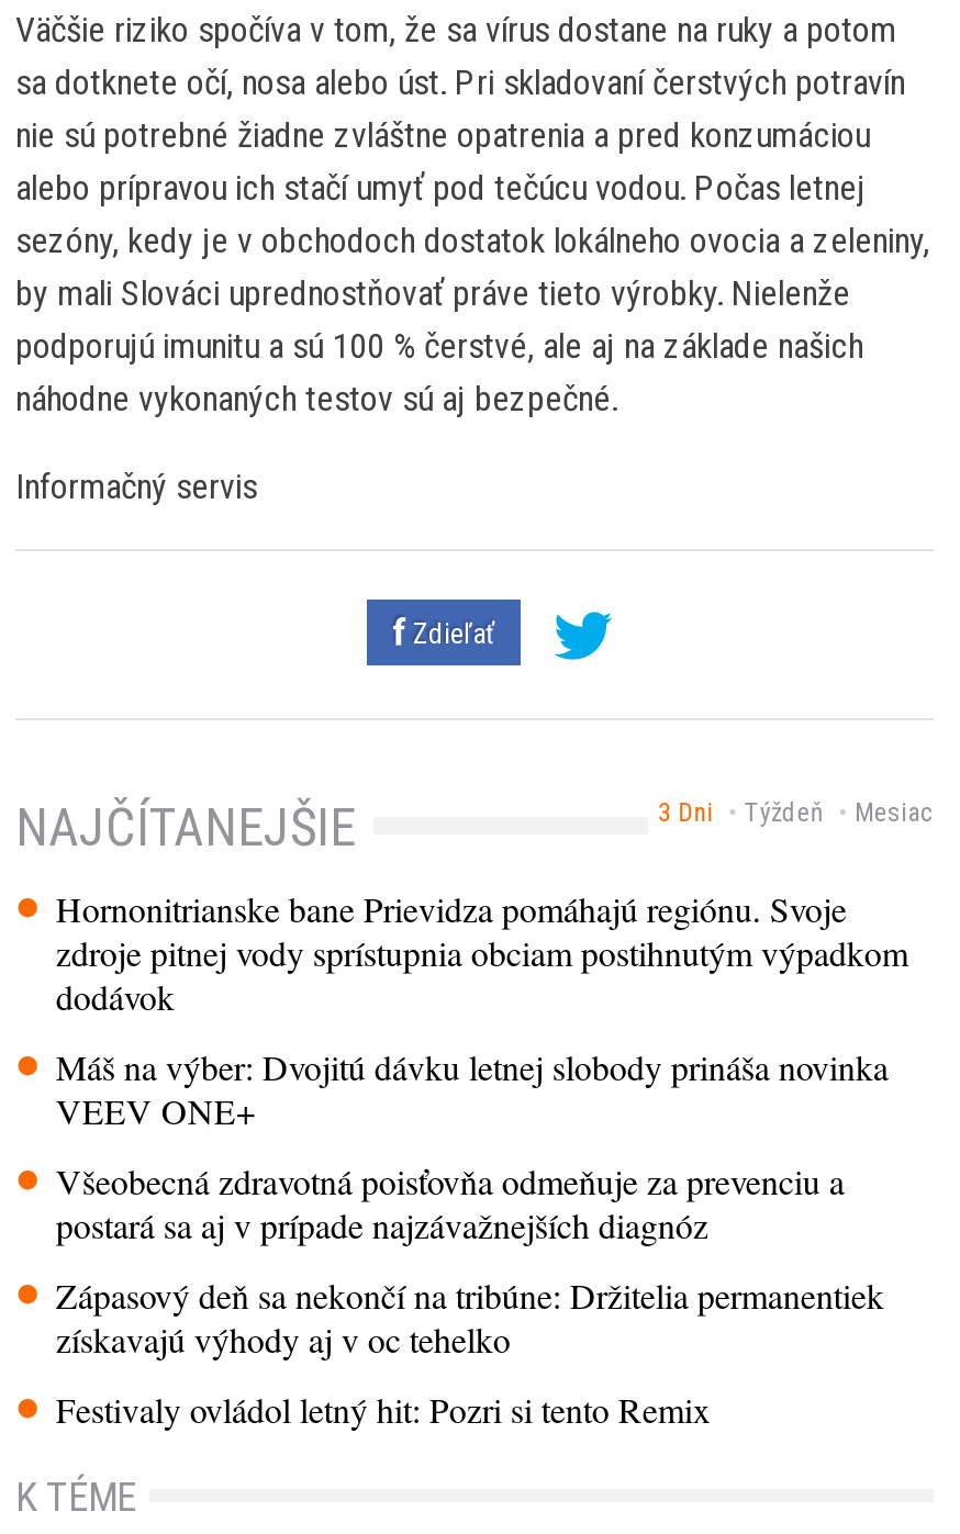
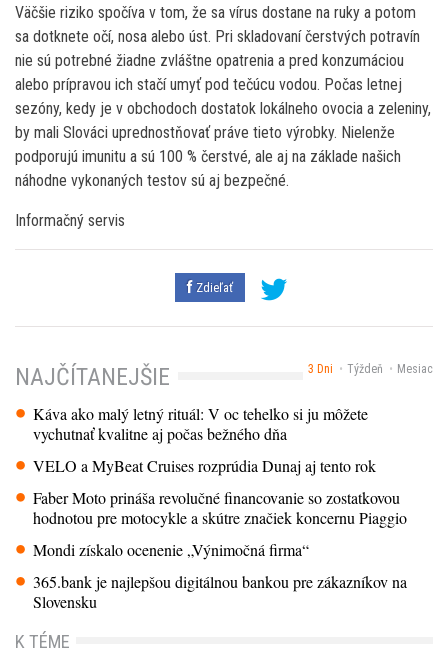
- Hornonitrianske bane Prievidza pomáhajú regiónu. Svoje
- zdroje pitnej vody sprístupnia obciam postihnutým výpadkom
- dodávok
+ Káva ako malý letný rituál: V oc tehelko si ju môžete
+ vychutnať kvalitne aj počas bežného dňa

- Máš na výber: Dvojitú dávku letnej slobody prináša novinka
- VEEV ONE+
+ VELO a MyBeat Cruises rozprúdia Dunaj aj tento rok

- Všeobecná zdravotná poisťovňa odmeňuje za prevenciu a
- postará sa aj v prípade najzávažnejších diagnóz
+ Faber Moto prináša revolučné financovanie so zostatkovou
+ hodnotou pre motocykle a skútre značiek koncernu Piaggio

- Zápasový deň sa nekončí na tribúne: Držitelia permanentiek
- získavajú výhody aj v oc tehelko
+ Mondi získalo ocenenie „Výnimočná firma“

- Festivaly ovládol letný hit: Pozri si tento Remix
+ 365.bank je najlepšou digitálnou bankou pre zákazníkov na
+ Slovensku
